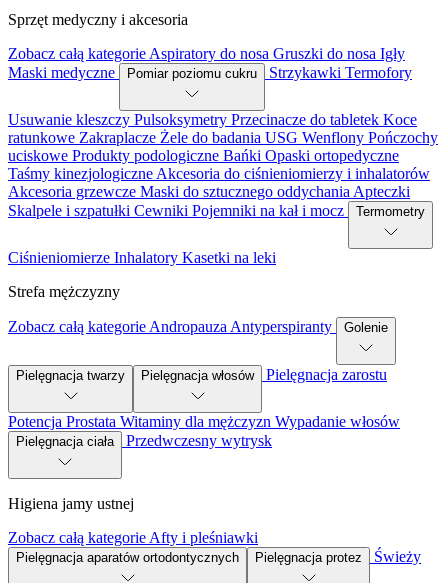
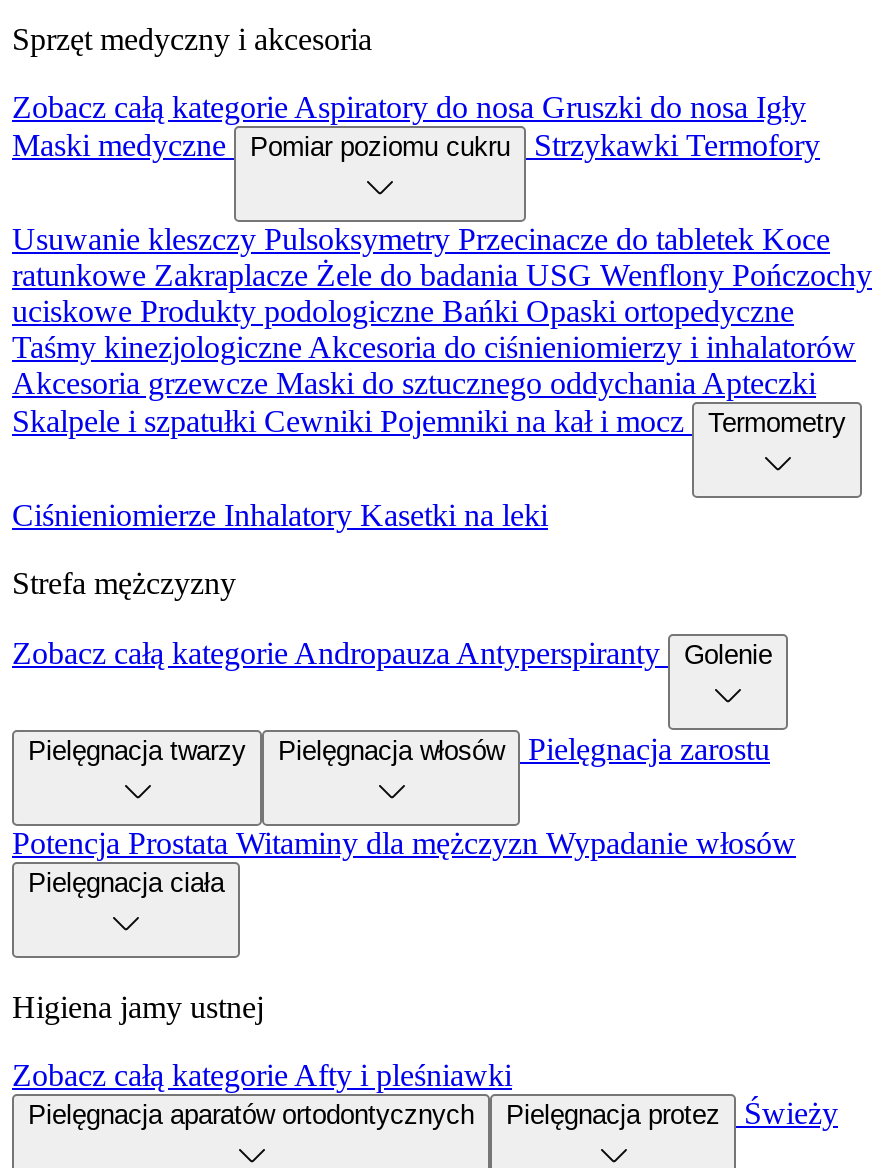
- Pielęgnacja ciała Przedwczesny wytrysk
+ Pielęgnacja ciała
